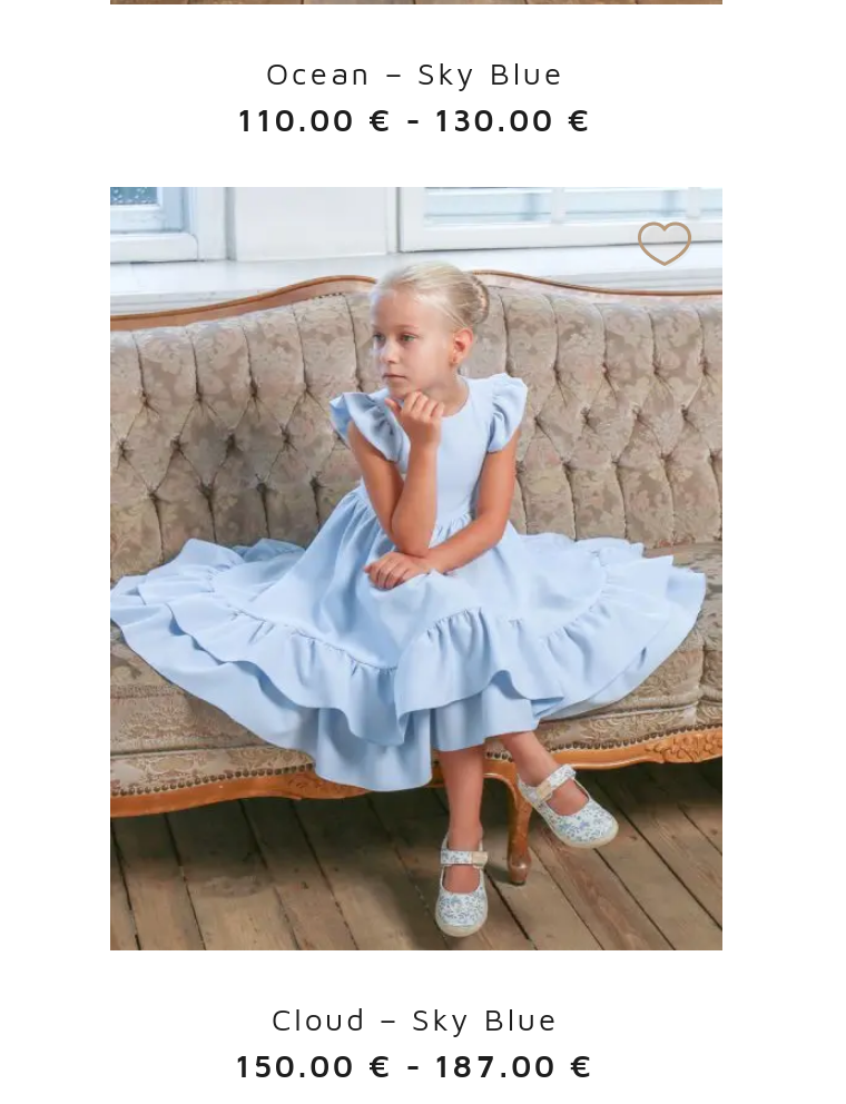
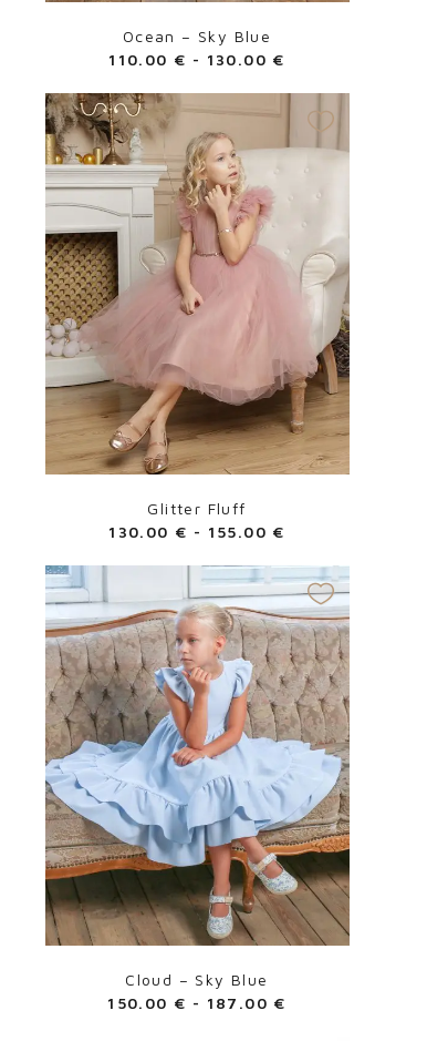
+ [image]
+ Glitter Fluff
+ 130.00 € - 155.00 €
